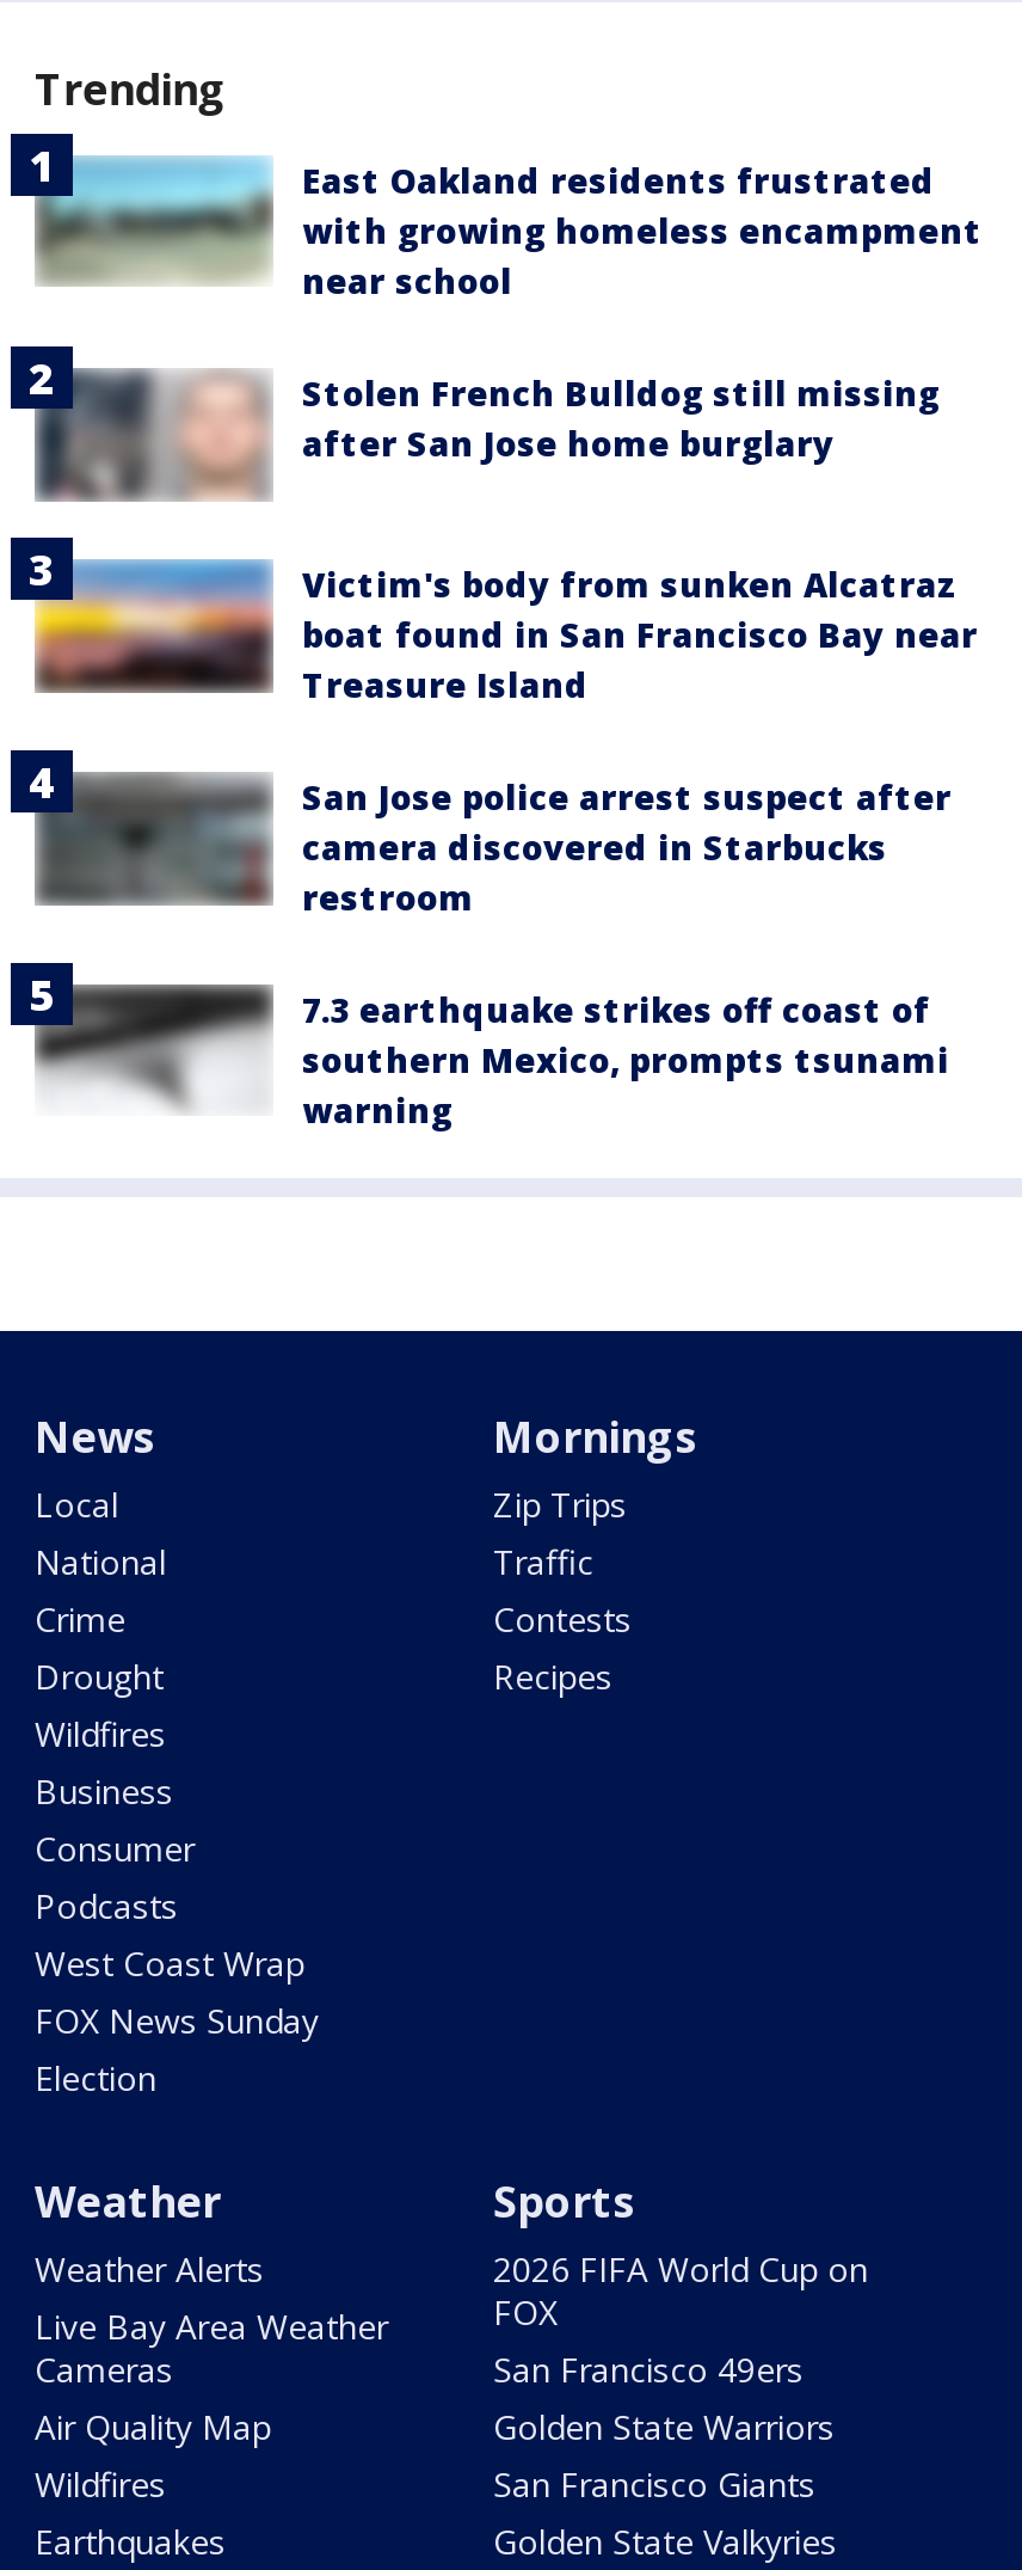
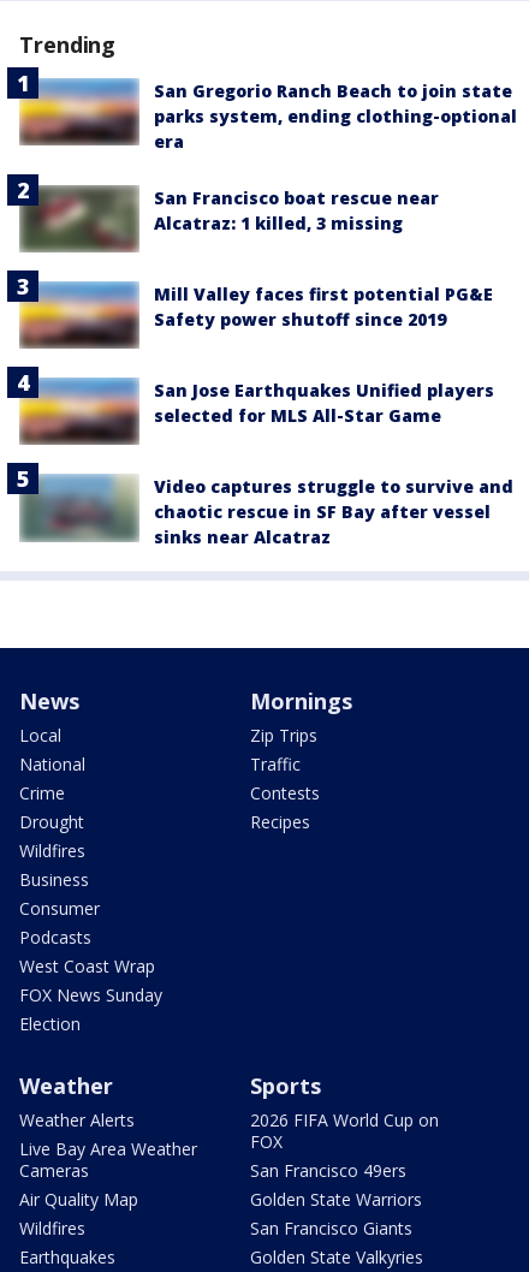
- [image]
- East Oakland residents frustrated
- with growing homeless encampment
- near school
+ [image]
+ San Gregorio Ranch Beach to join state
+ parks system, ending clothing-optional
+ era

- [image]
- Stolen French Bulldog still missing
- after San Jose home burglary
+ [image]
+ San Francisco boat rescue near
+ Alcatraz: 1 killed, 3 missing

- Victim's body from sunken Alcatraz
- boat found in San Francisco Bay near
- Treasure Island
+ Mill Valley faces first potential PG&E
+ Safety power shutoff since 2019

- [image]
- San Jose police arrest suspect after
- camera discovered in Starbucks
- restroom
+ [image]
+ San Jose Earthquakes Unified players
+ selected for MLS All-Star Game

- [image]
- 7.3 earthquake strikes off coast of
- southern Mexico, prompts tsunami
- warning
+ [image]
+ Video captures struggle to survive and
+ chaotic rescue in SF Bay after vessel
+ sinks near Alcatraz
